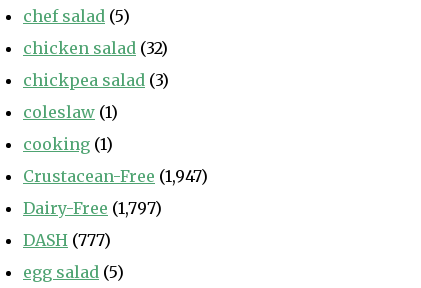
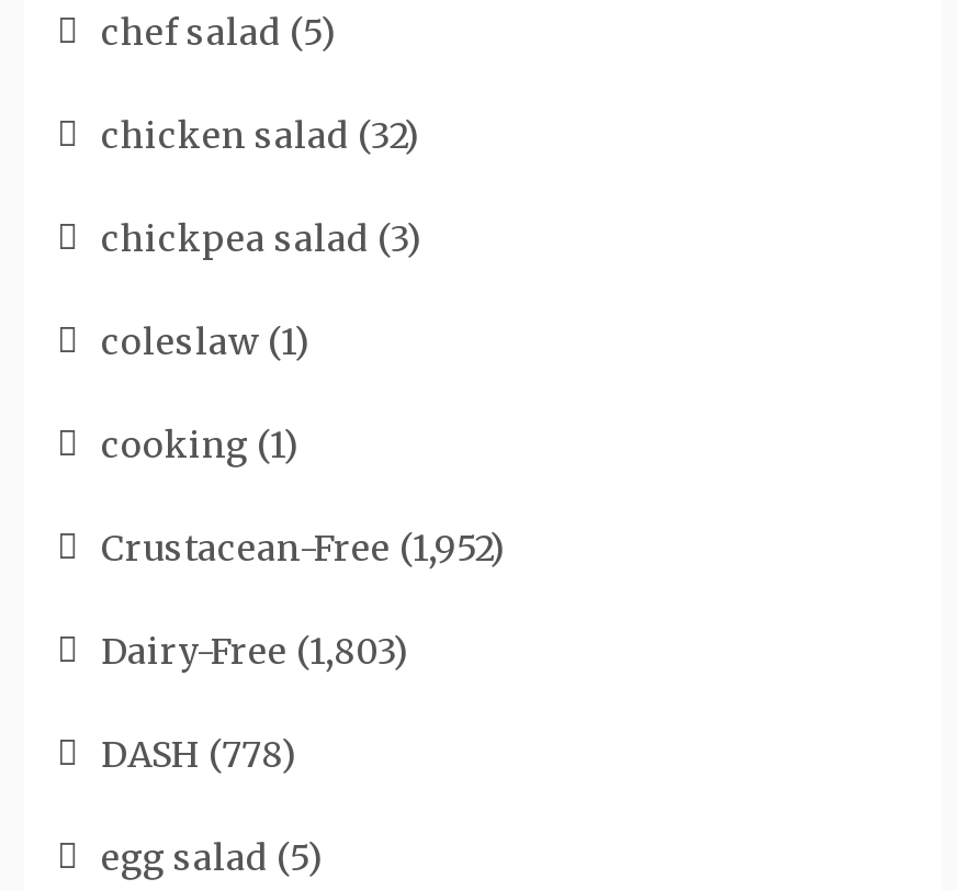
- Crustacean-Free (1,947)
+ Crustacean-Free (1,952)

- Dairy-Free (1,797)
+ Dairy-Free (1,803)

- DASH (777)
+ DASH (778)
